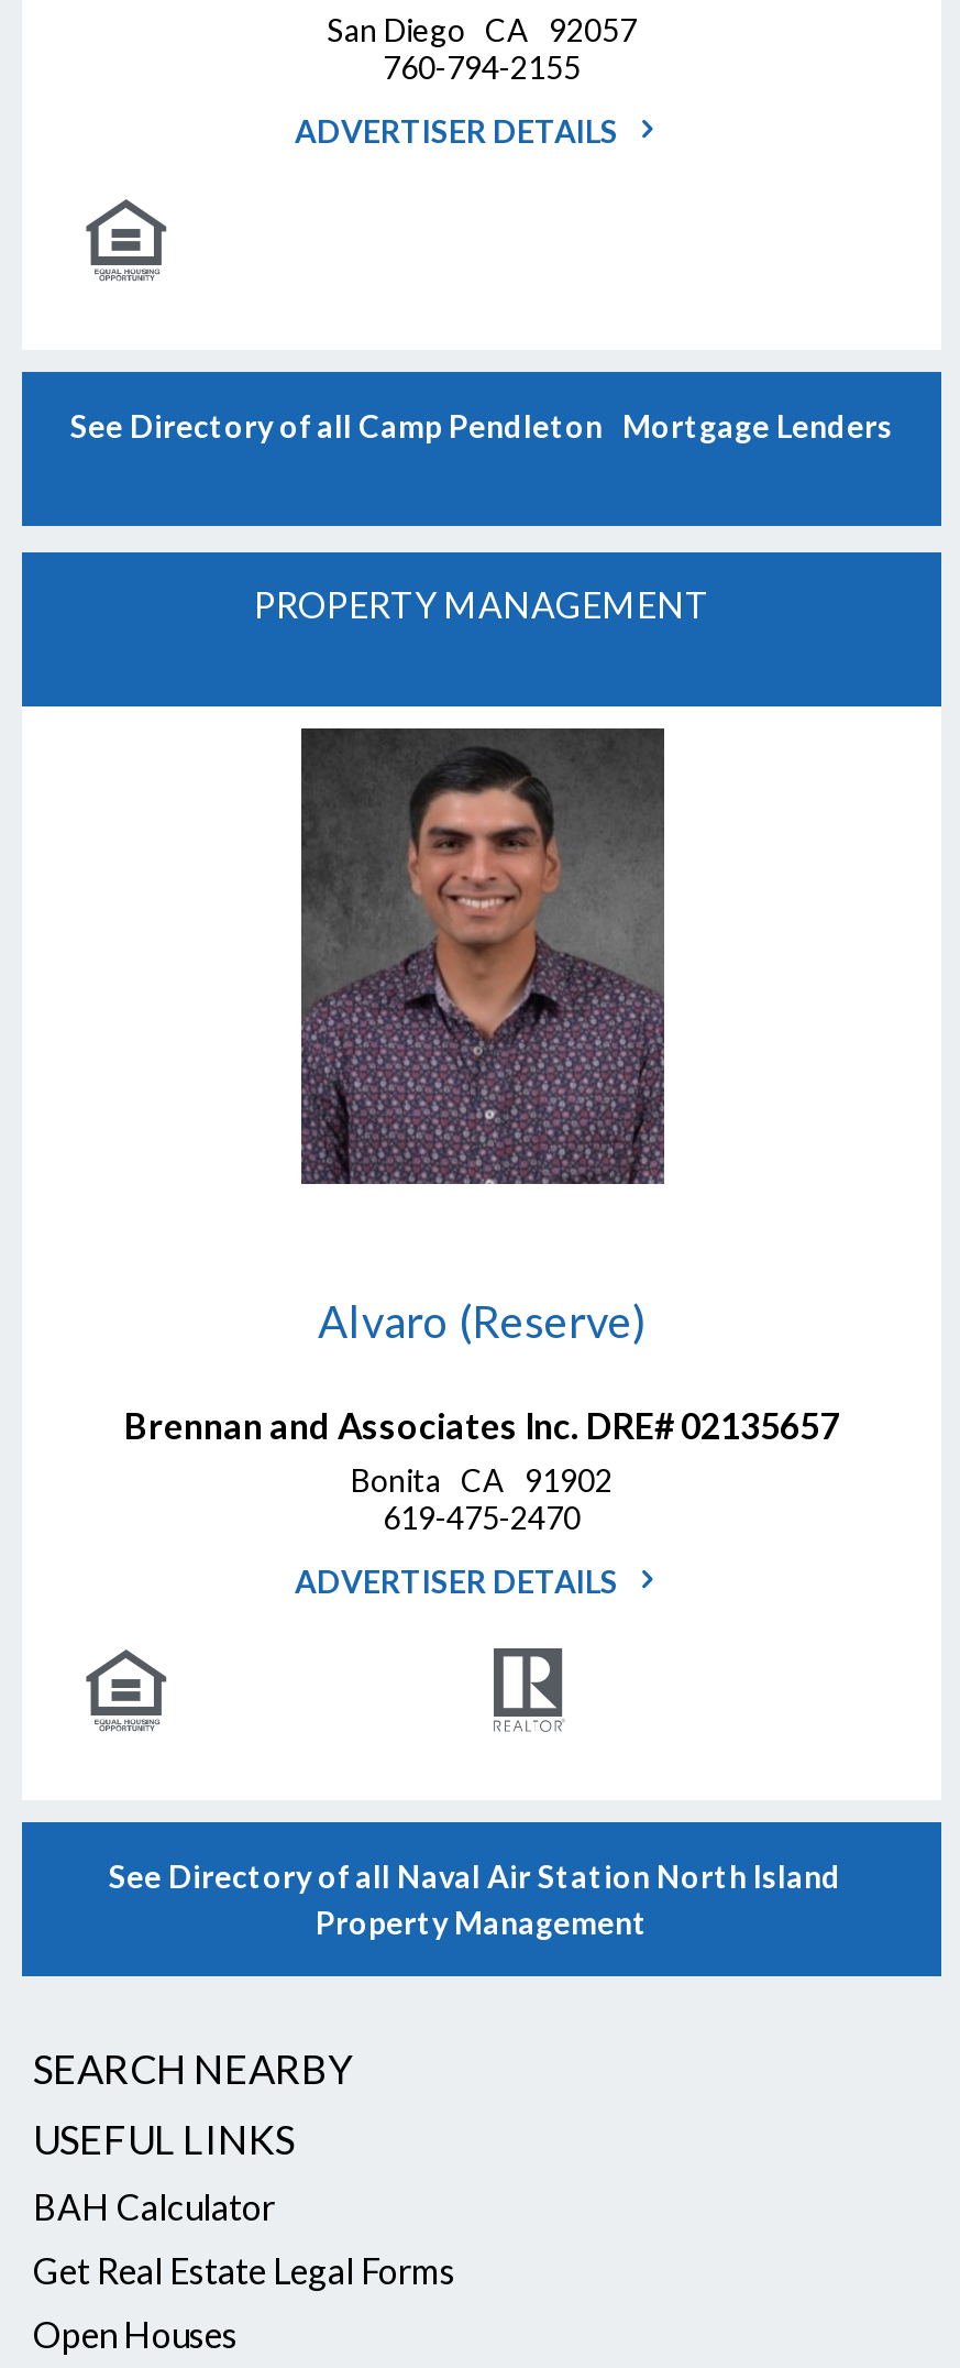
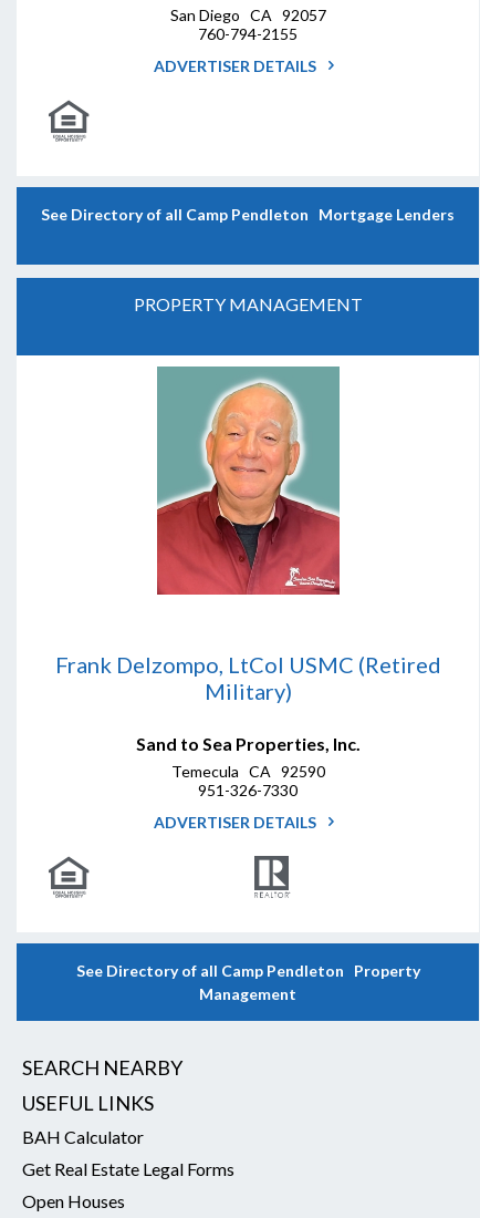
- [image]
+ [image]

- Alvaro (Reserve)
+ Frank Delzompo, LtCol USMC (Retired
+ Military)

- Brennan and Associates Inc. DRE# 02135657
- Bonita CA 91902
- 619-475-2470
+ Sand to Sea Properties, Inc.
+ Temecula CA 92590
+ 951-326-7330

- See Directory of all Naval Air Station North Island
- Property Management
+ See Directory of all Camp Pendleton Property
+ Management
